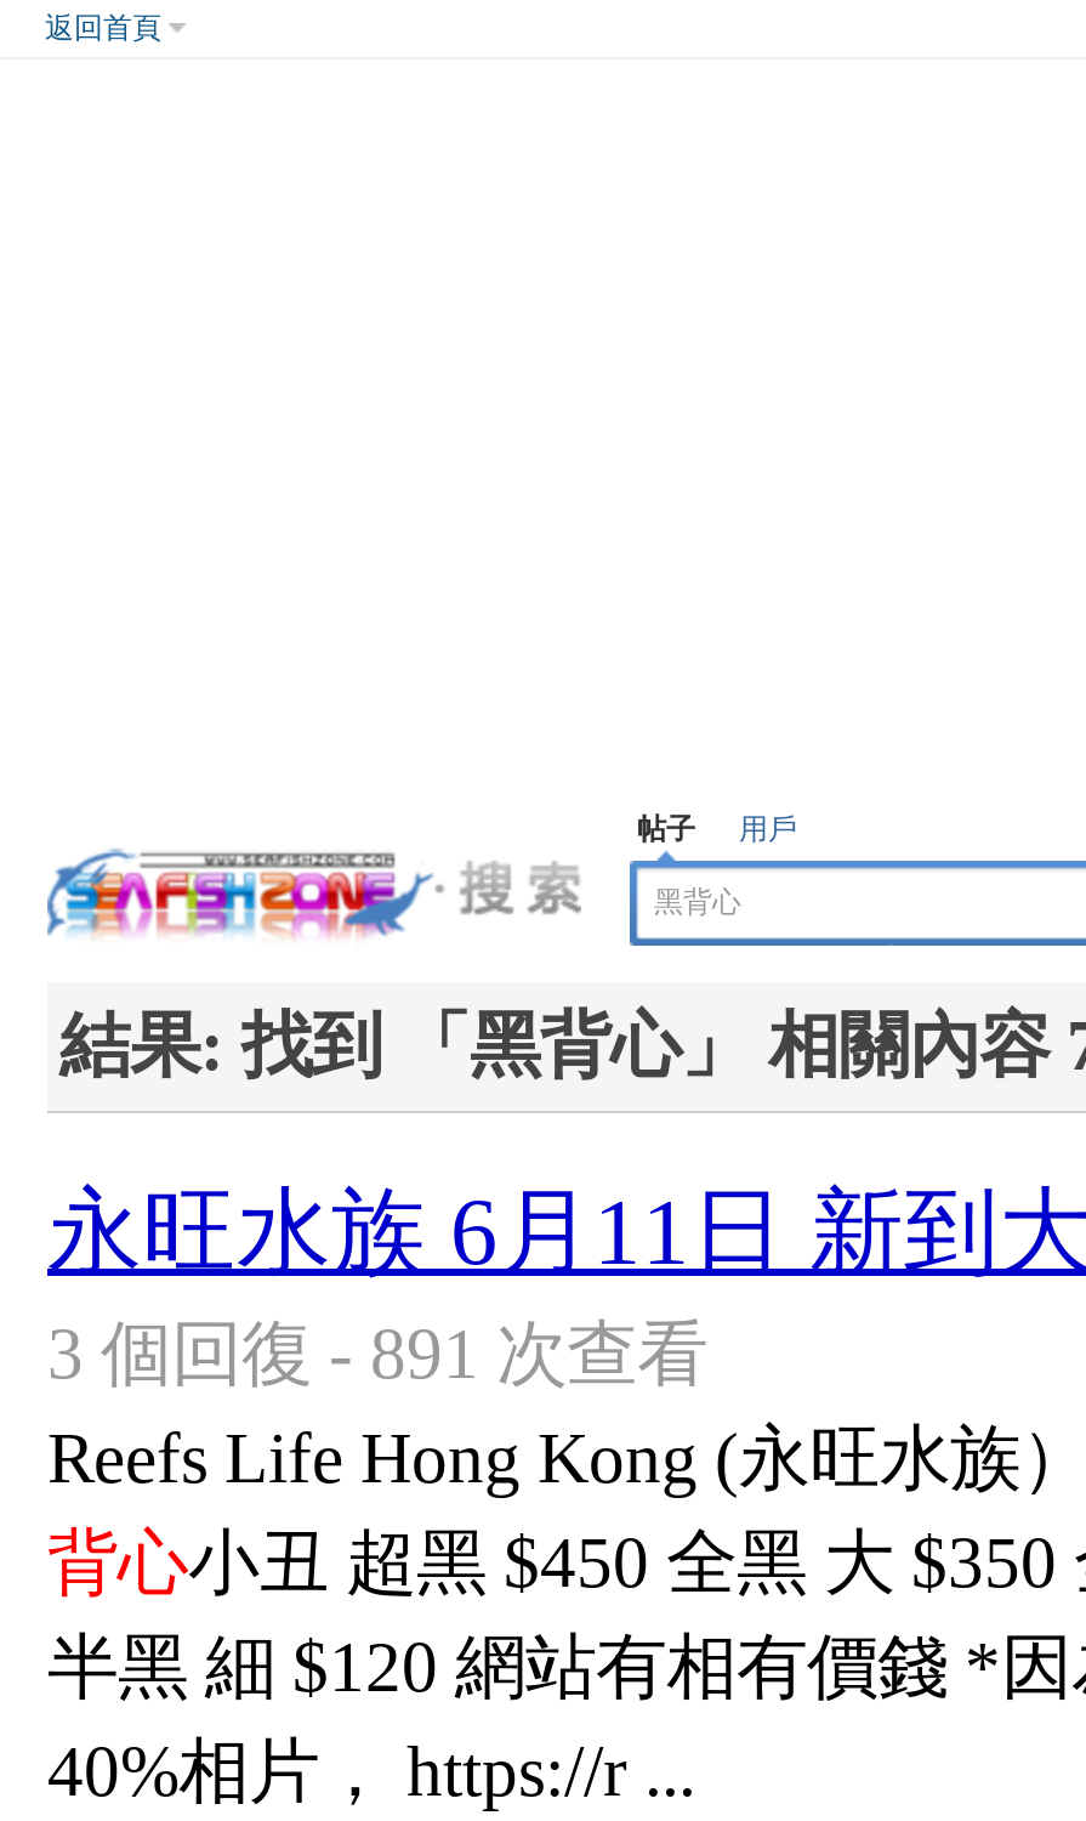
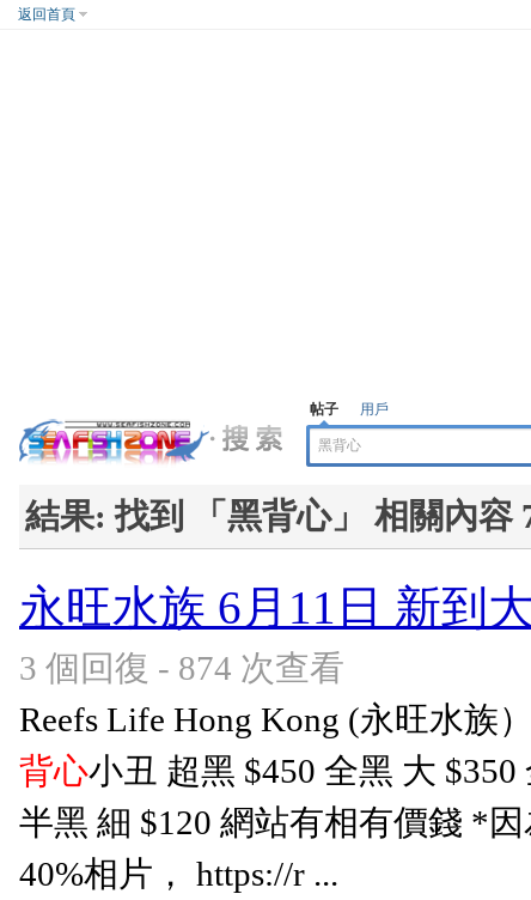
- 3 個回復 - 891 次查看
+ 3 個回復 - 874 次查看
